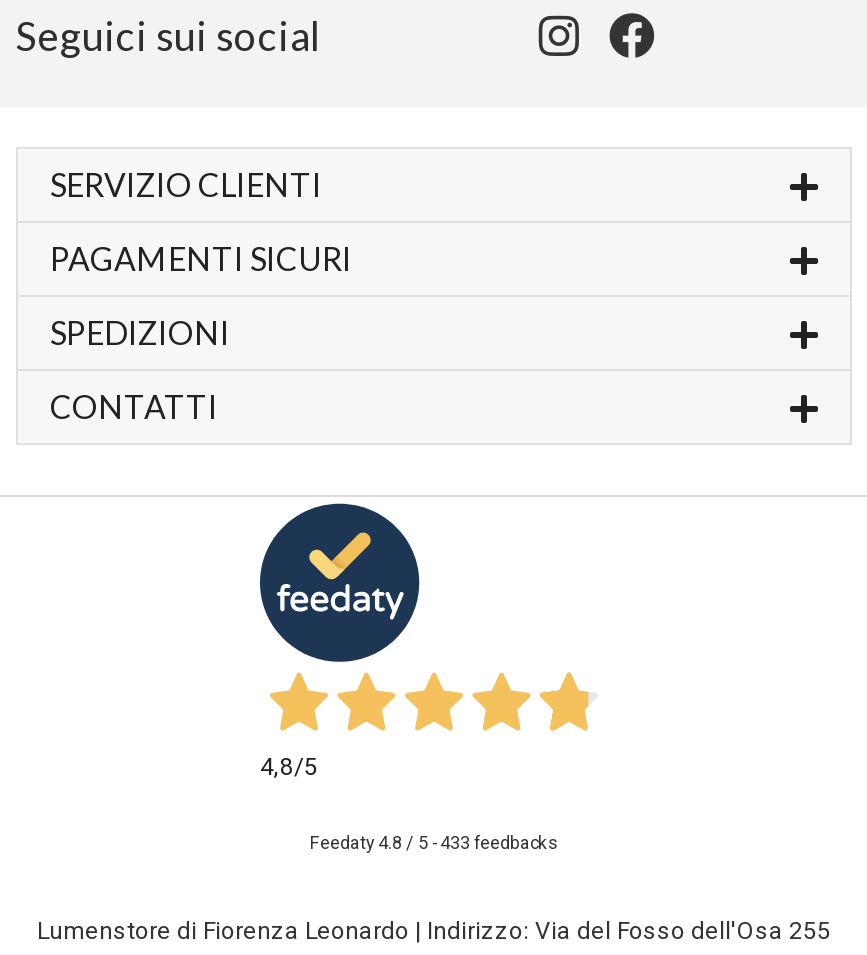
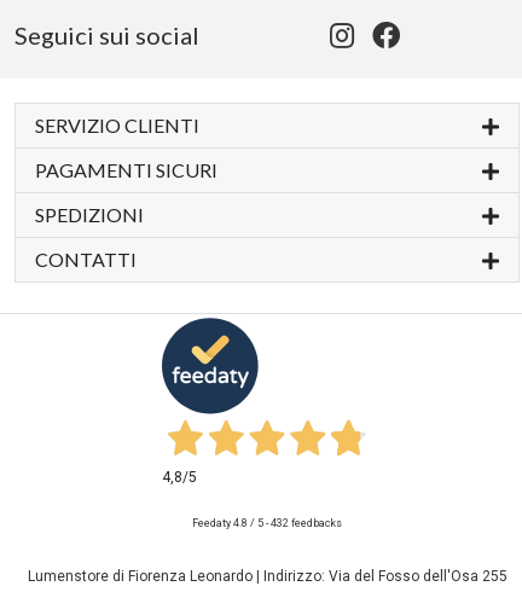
- Feedaty 4.8 / 5 - 433 feedbacks
+ Feedaty 4.8 / 5 - 432 feedbacks
